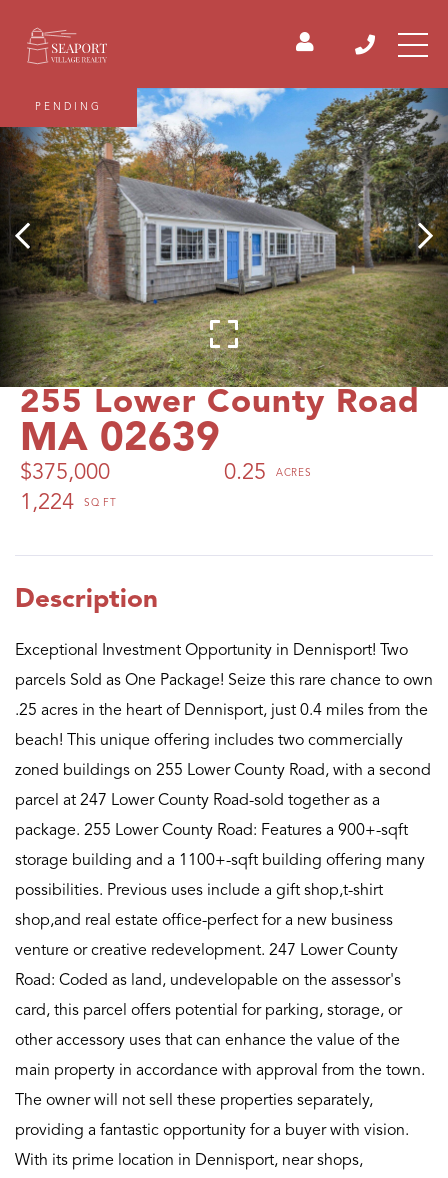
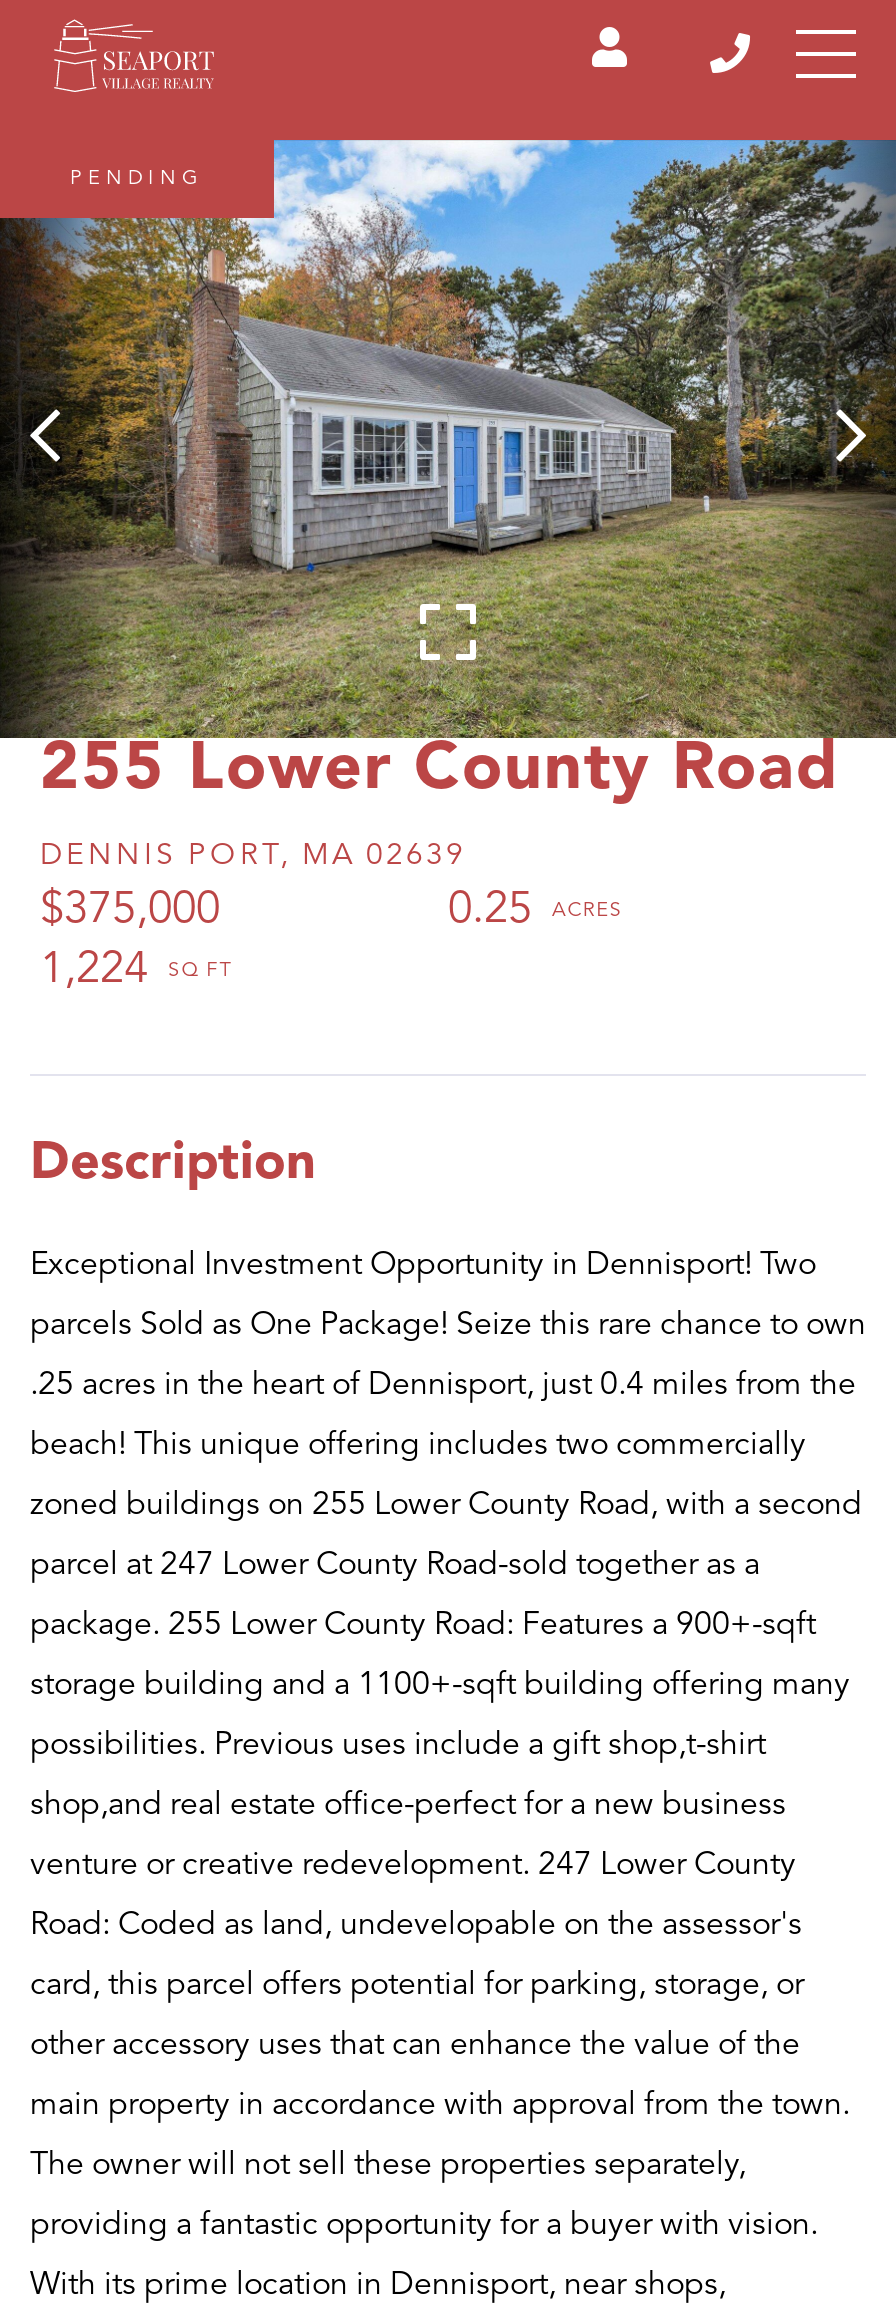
- MA 02639
+ DENNIS PORT, MA 02639
